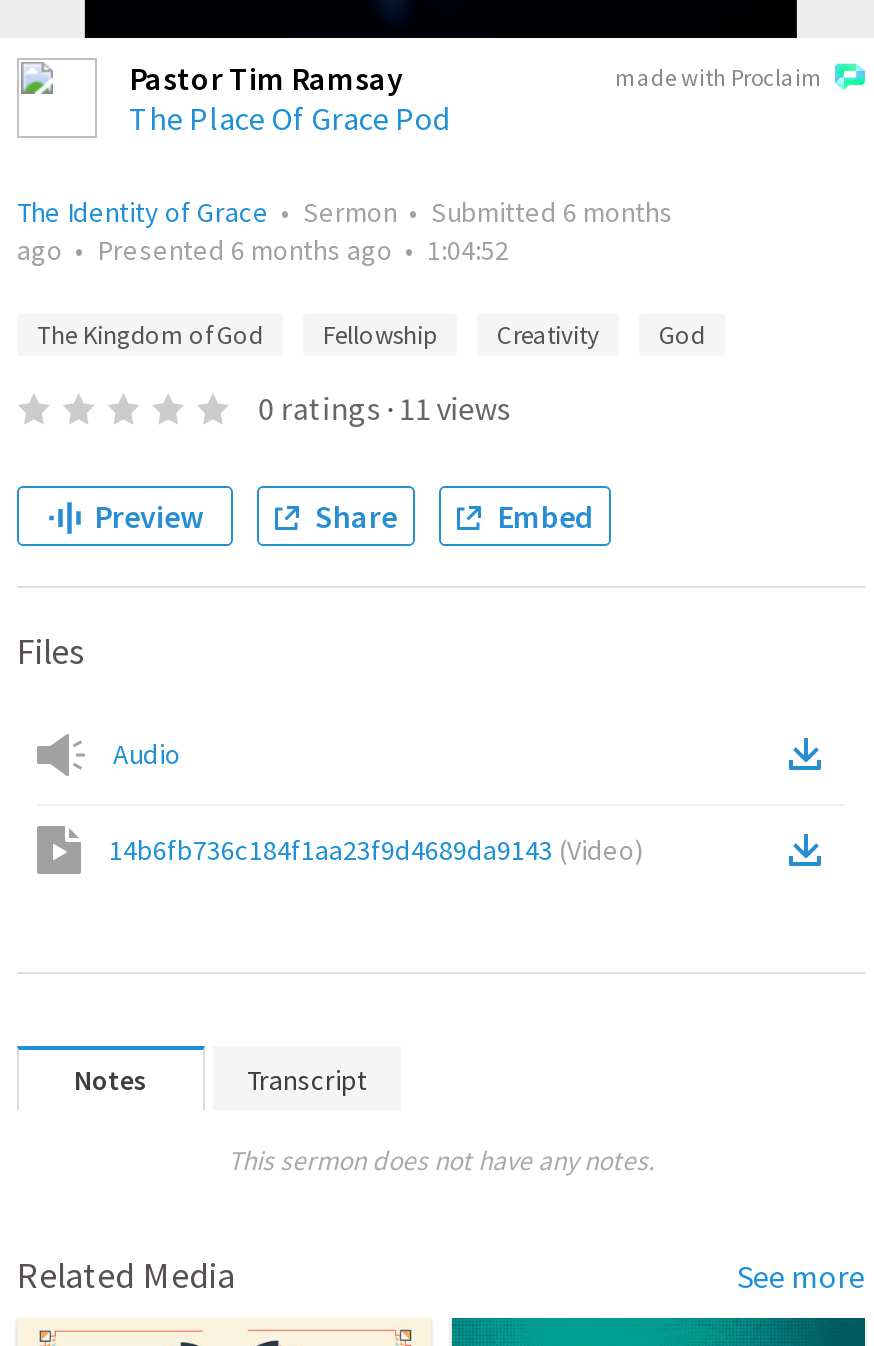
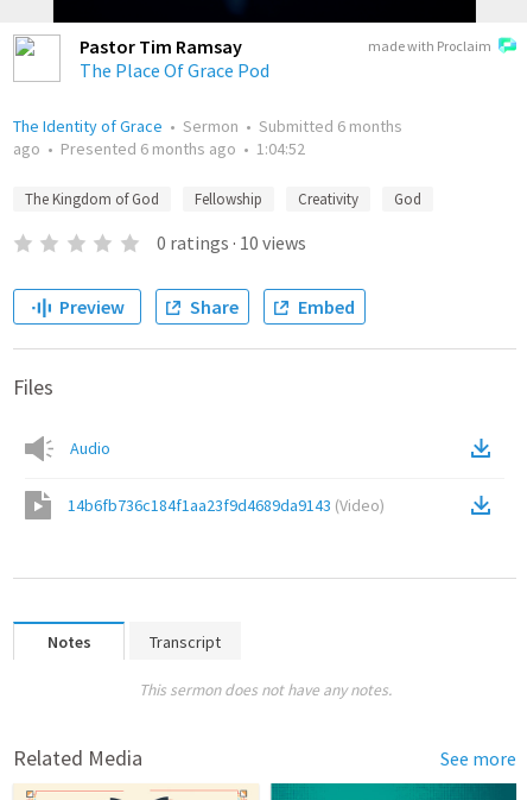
- 0 ratings · 11 views
+ 0 ratings · 10 views
